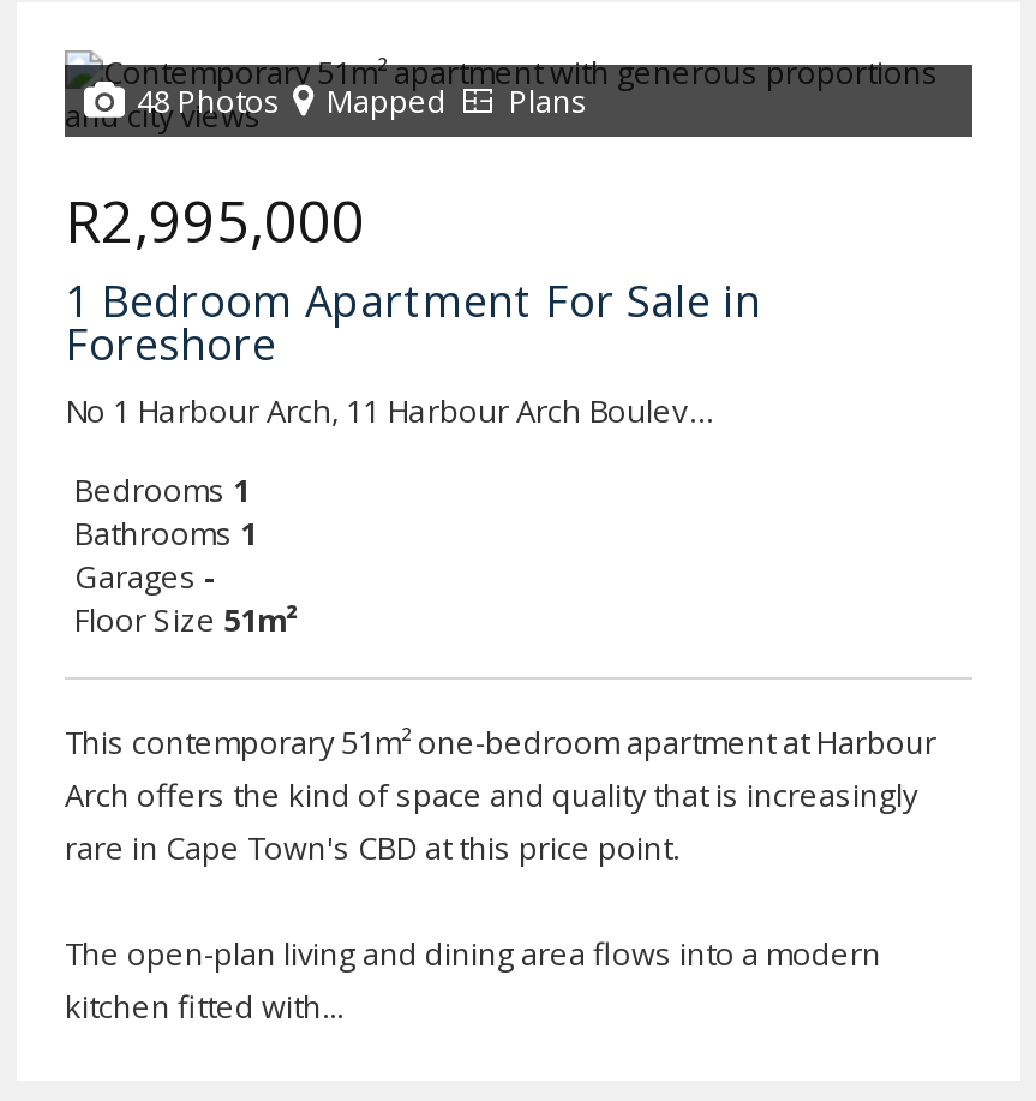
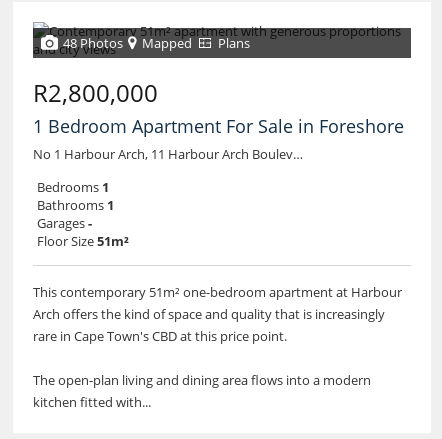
- R2,995,000
- 1 Bedroom Apartment For Sale in
- Foreshore
+ R2,800,000
+ 1 Bedroom Apartment For Sale in Foreshore
